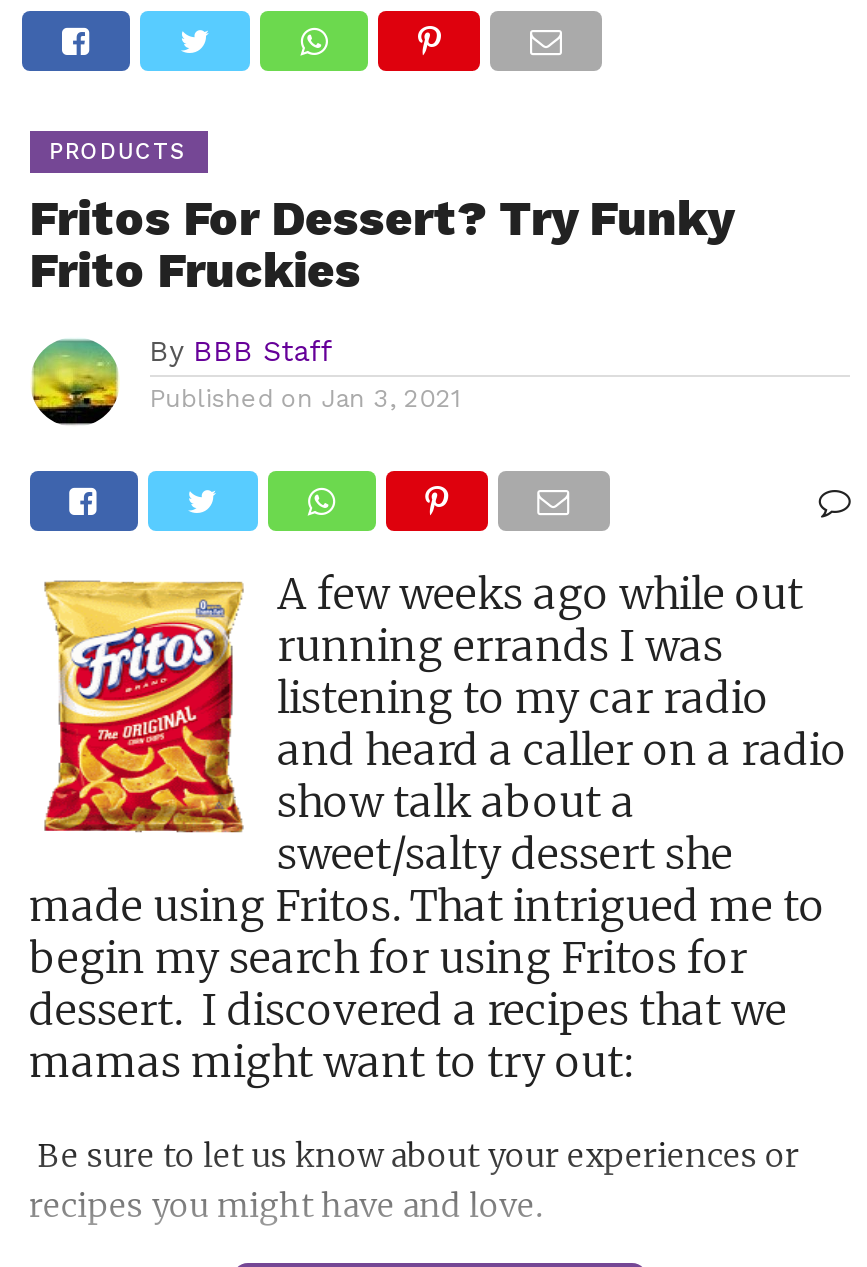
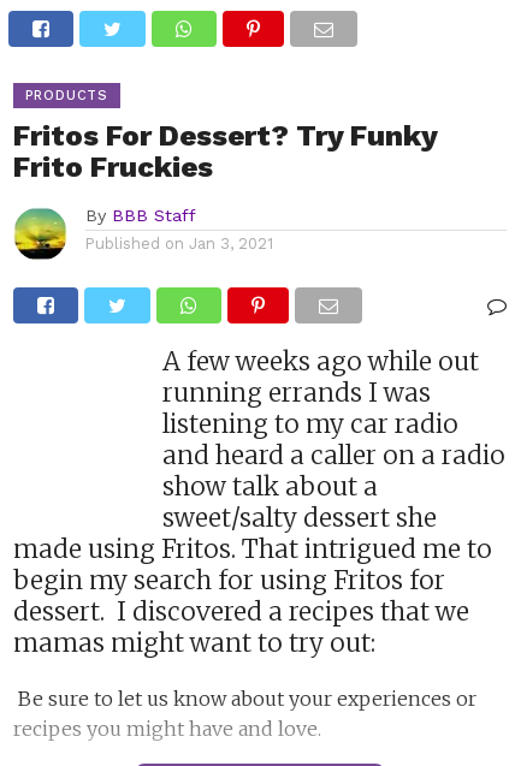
- [image]
